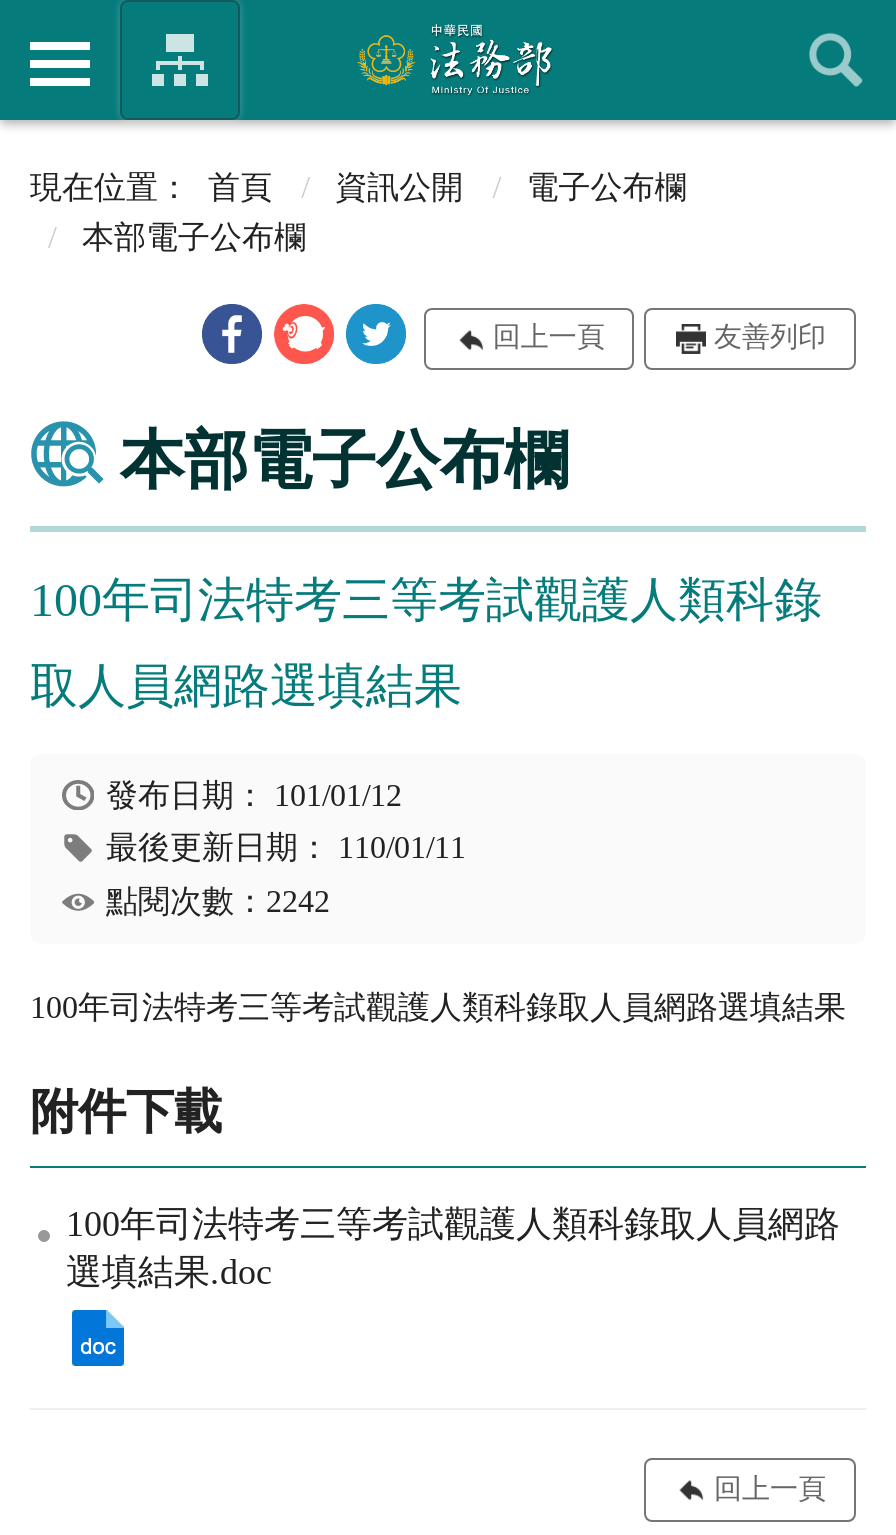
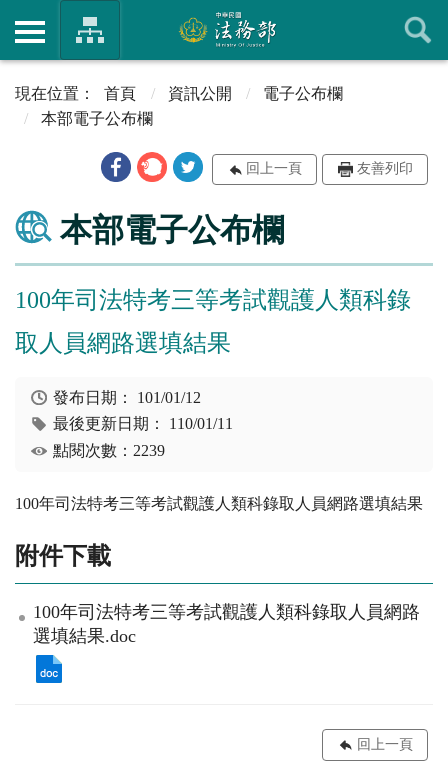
- 點閱次數：2242
+ 點閱次數：2239
